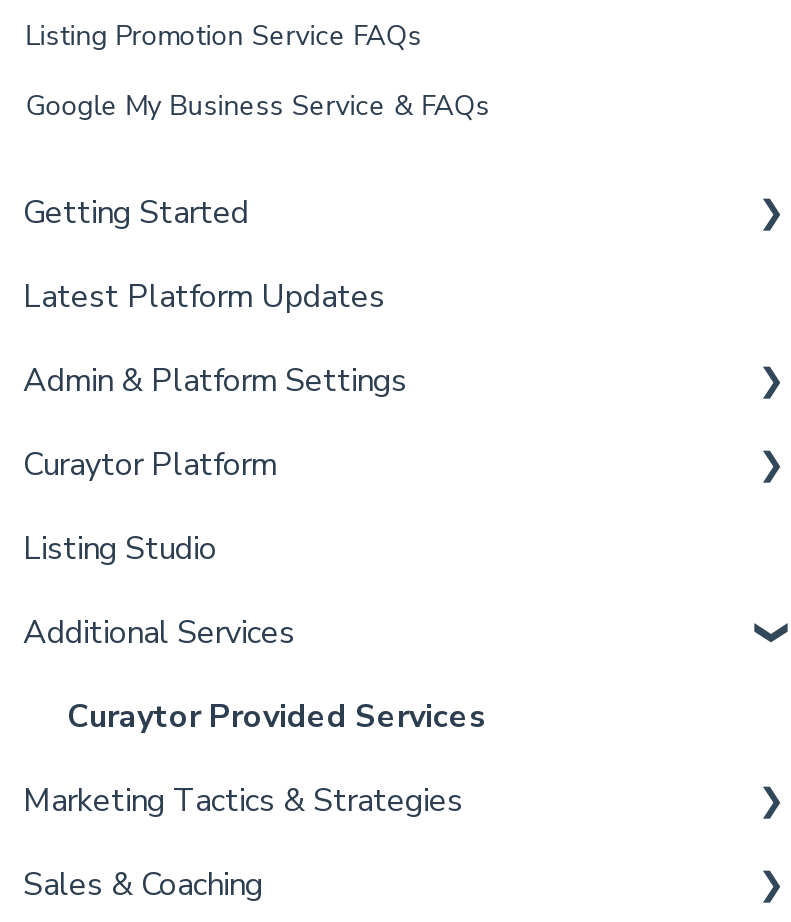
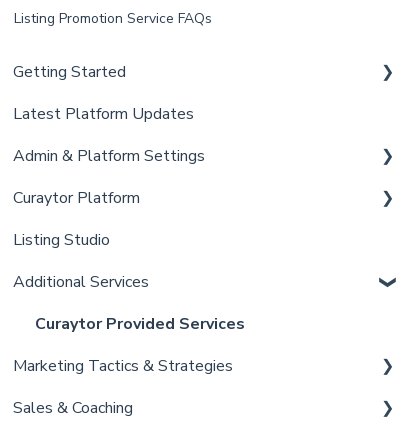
- Google My Business Service & FAQs
